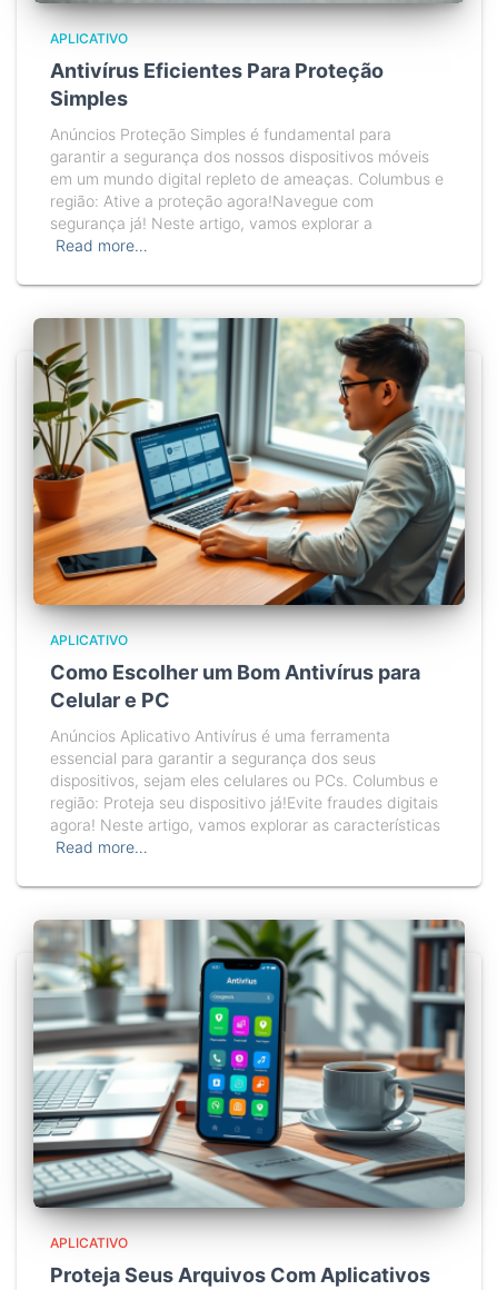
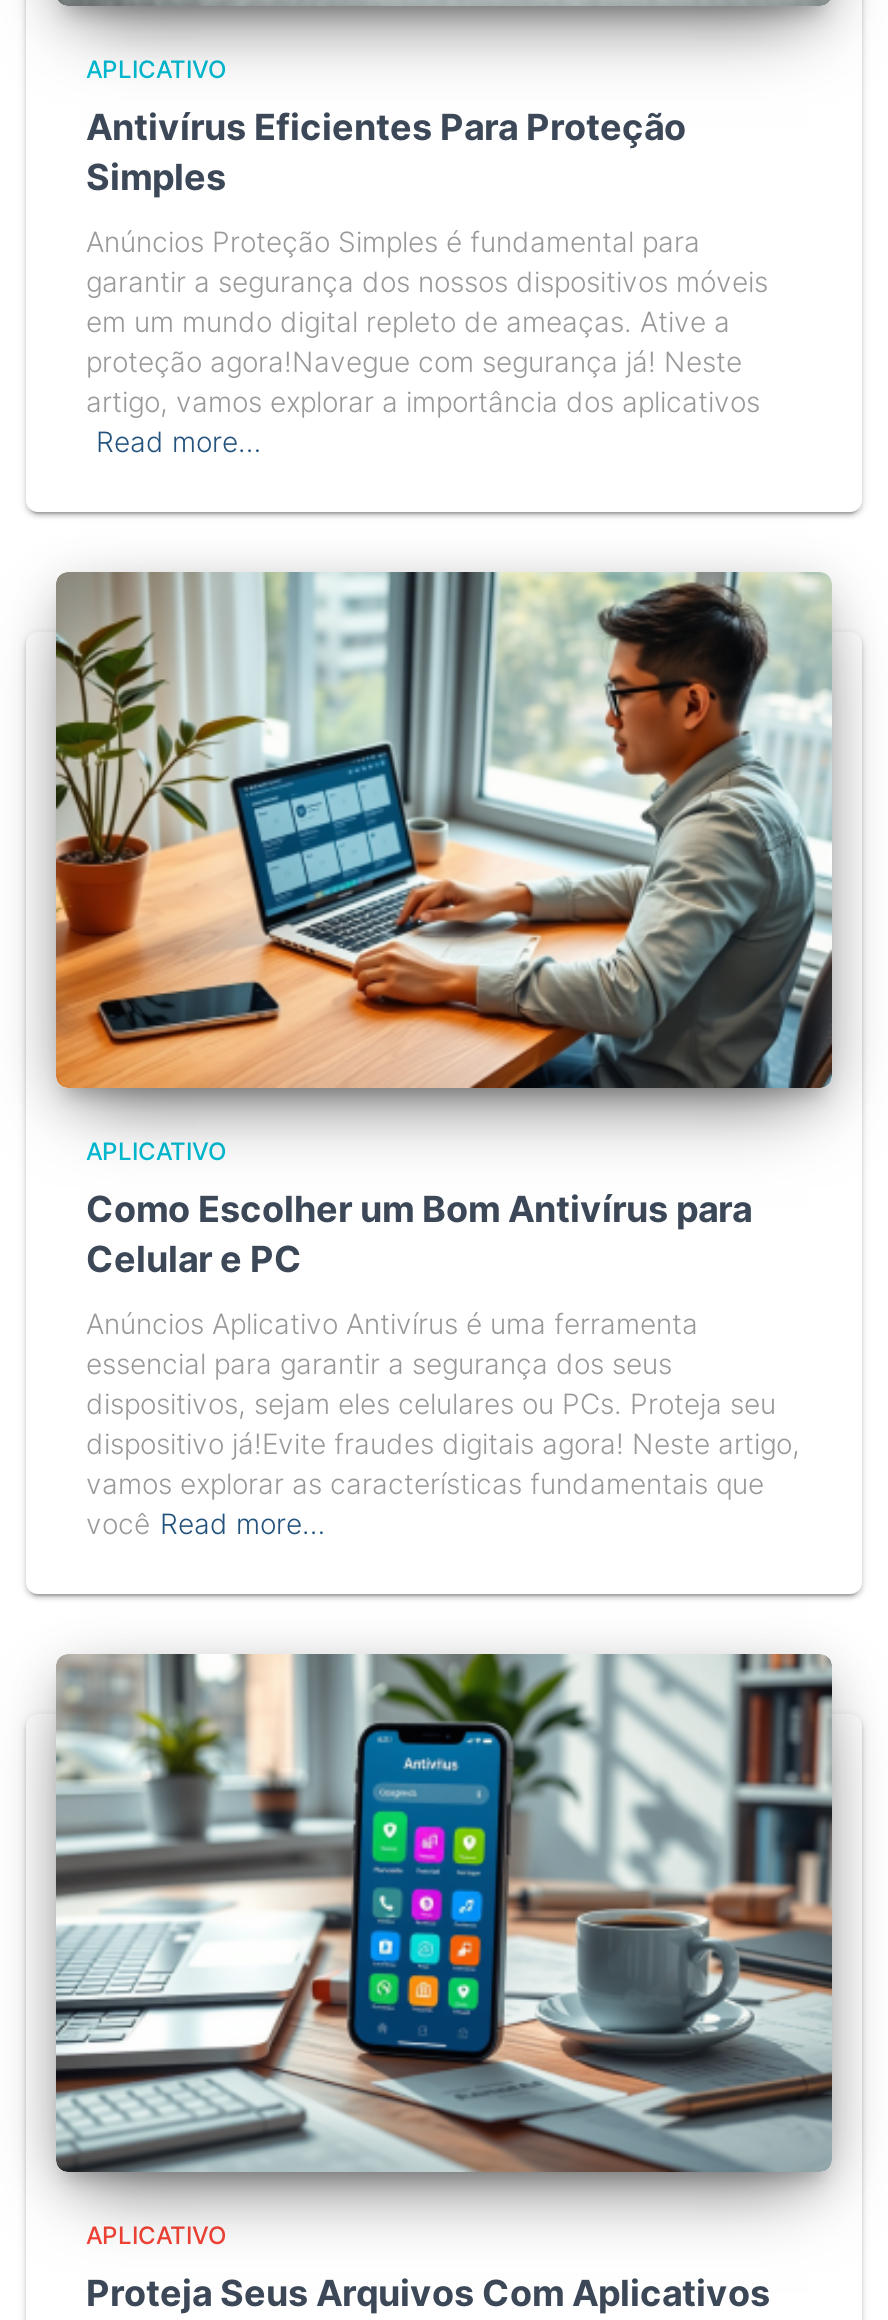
- em um mundo digital repleto de ameaças. Columbus e
- região: Ative a proteção agora!Navegue com
- segurança já! Neste artigo, vamos explorar a
+ em um mundo digital repleto de ameaças. Ative a
+ proteção agora!Navegue com segurança já! Neste
+ artigo, vamos explorar a importância dos aplicativos

- dispositivos, sejam eles celulares ou PCs. Columbus e
- região: Proteja seu dispositivo já!Evite fraudes digitais
- agora! Neste artigo, vamos explorar as características
- Read more…
+ dispositivos, sejam eles celulares ou PCs. Proteja seu
+ dispositivo já!Evite fraudes digitais agora! Neste artigo,
+ vamos explorar as características fundamentais que
+ você Read more…
